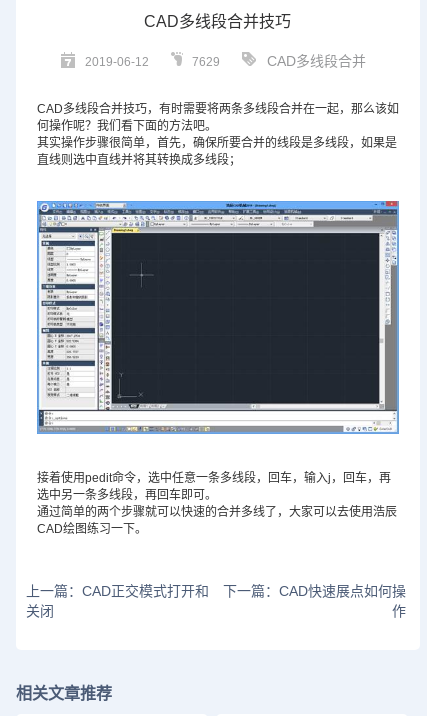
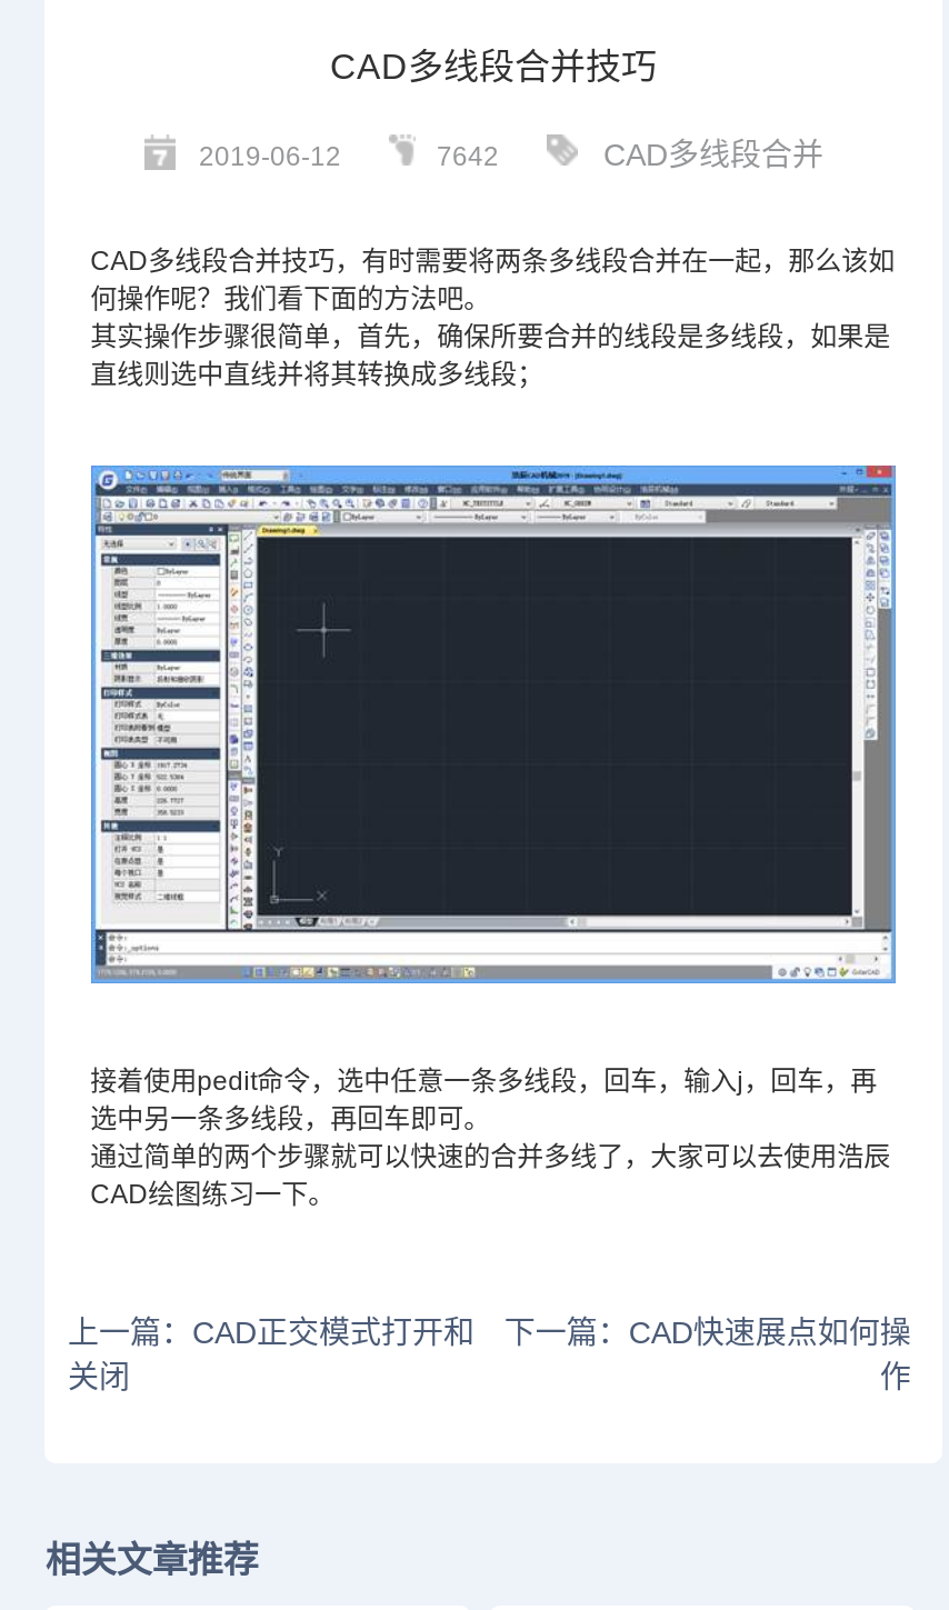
- 7629
+ 7642
